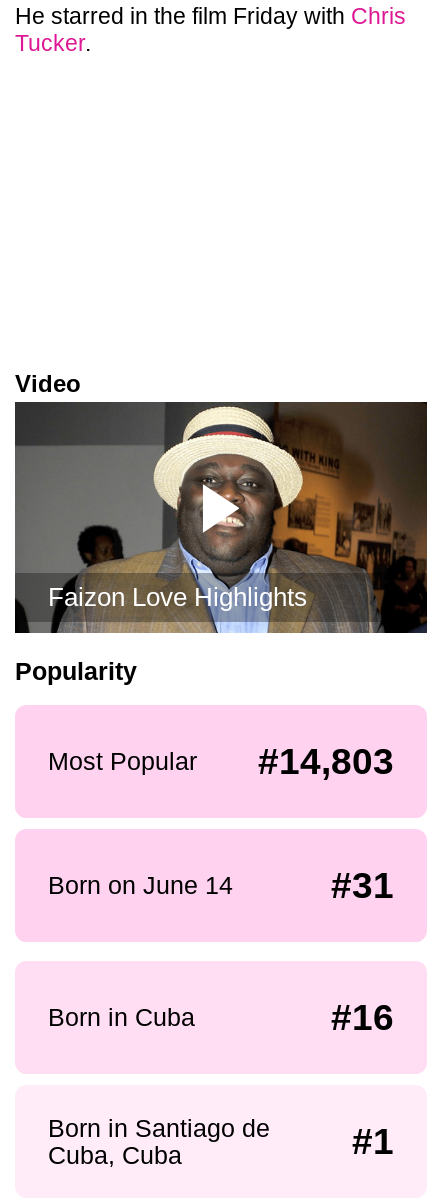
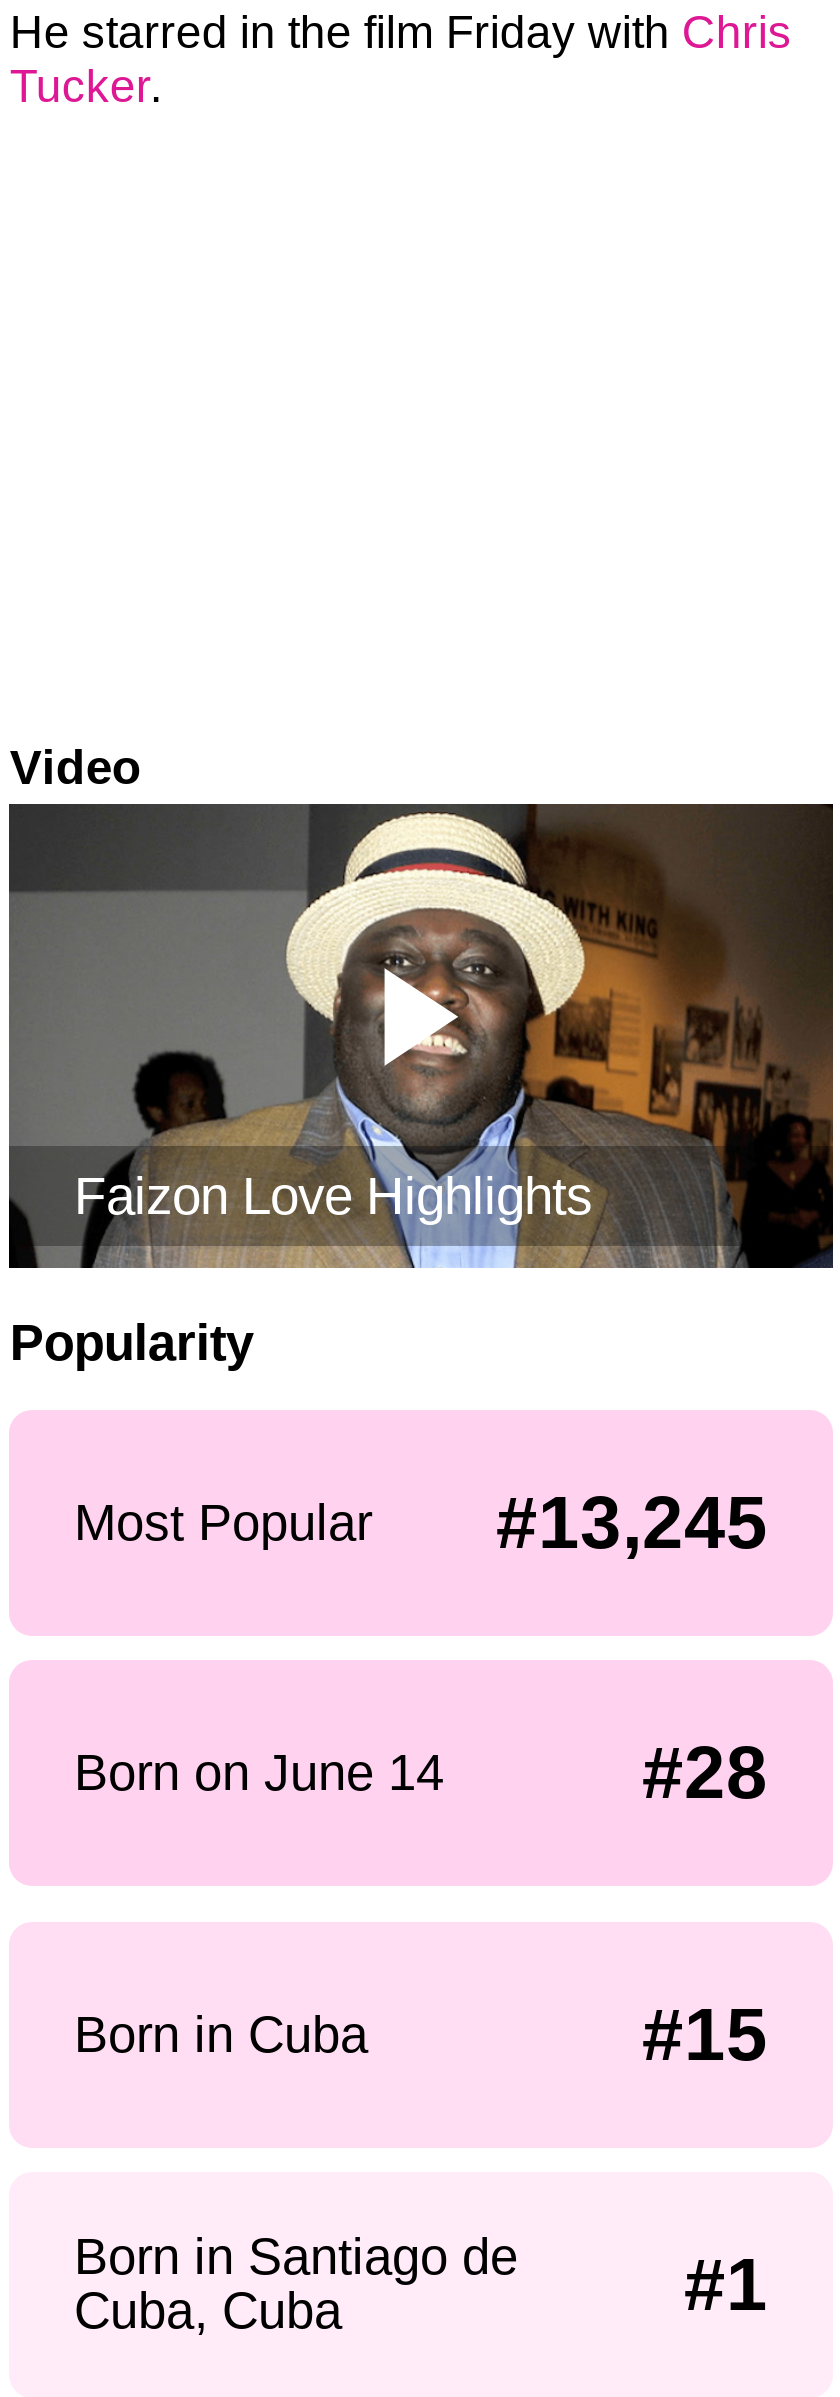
- #14,803
+ #13,245

- #31
+ #28

- #16
+ #15
